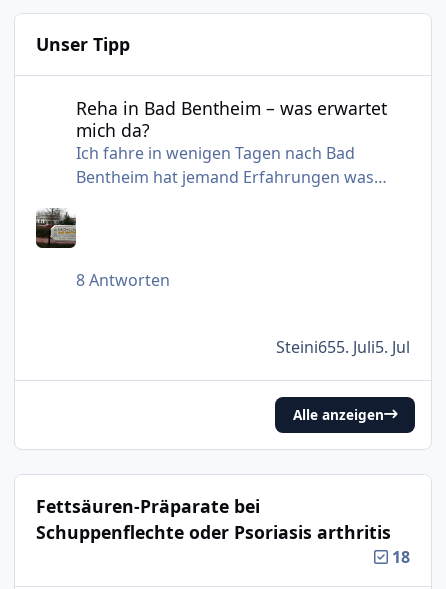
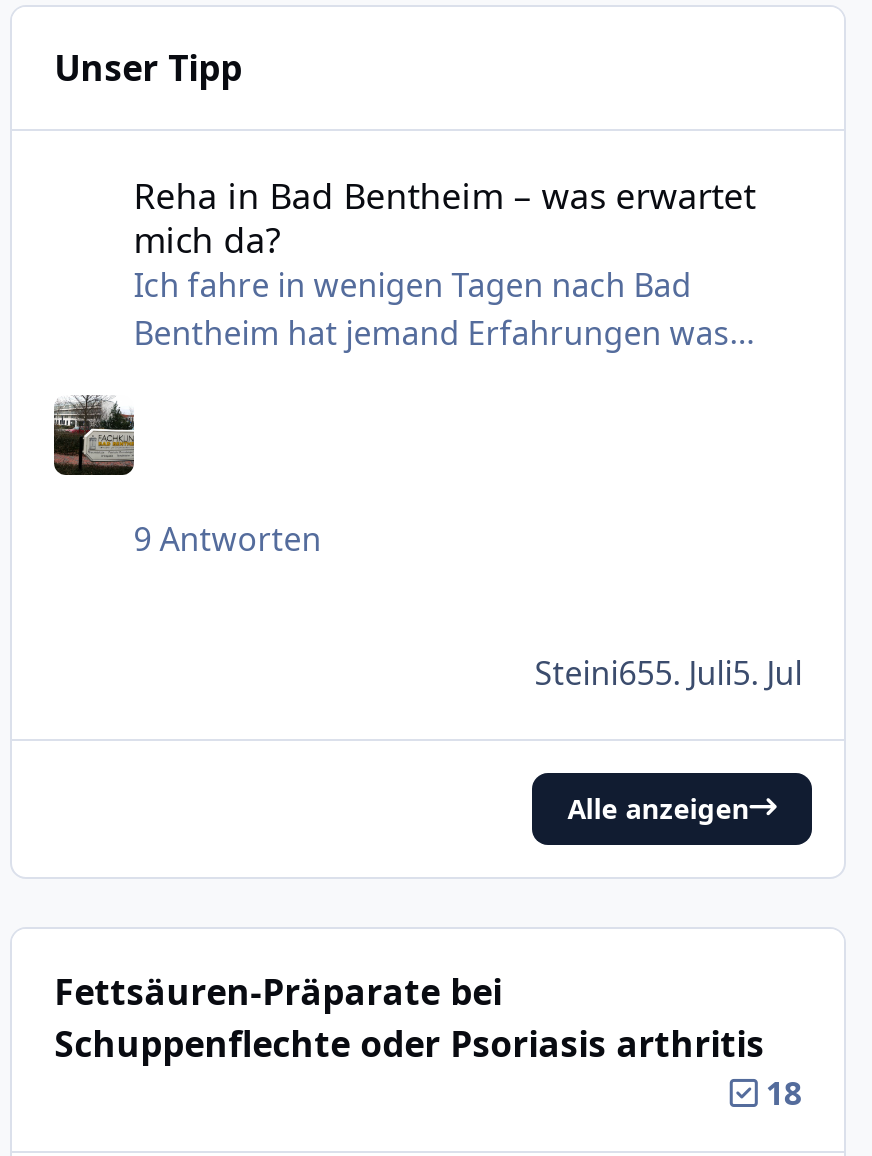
- 8 Antworten
+ 9 Antworten
